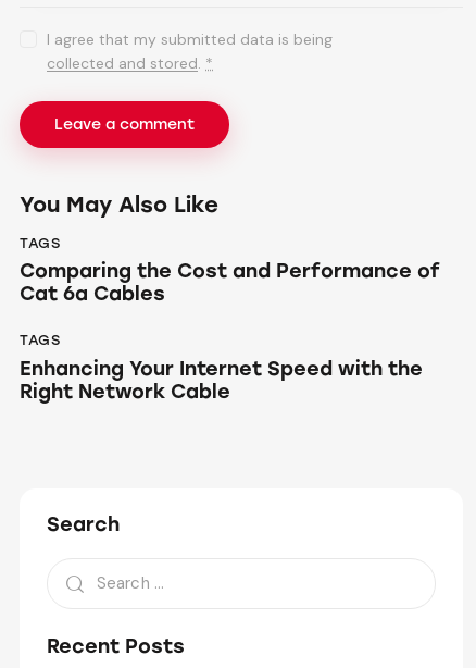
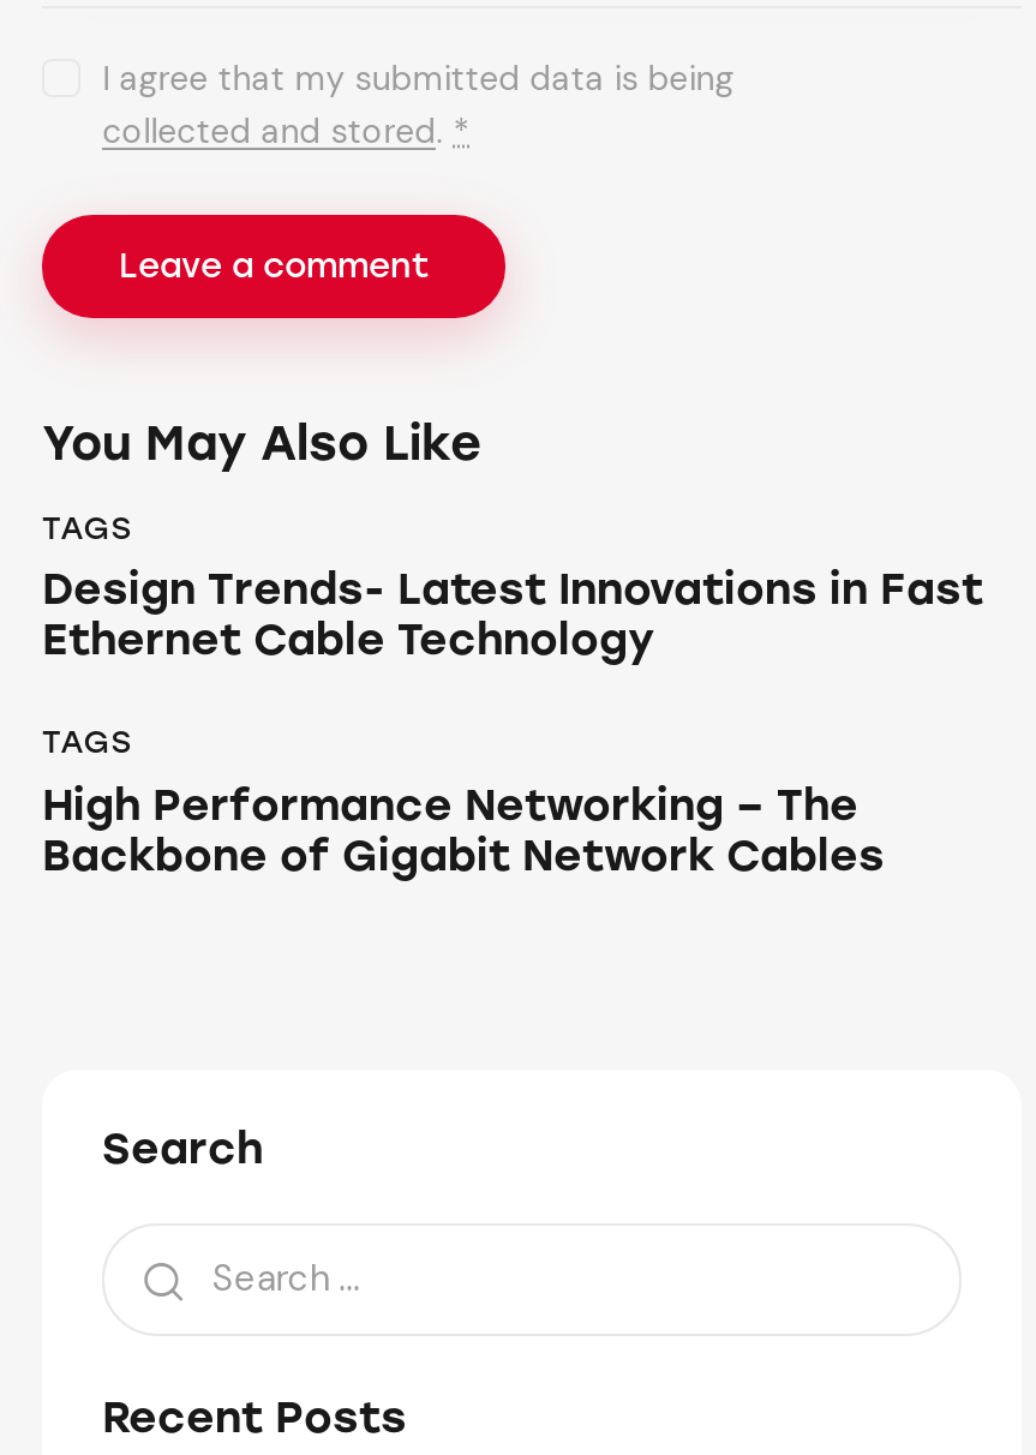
- Comparing the Cost and Performance of
- Cat 6a Cables
+ Design Trends- Latest Innovations in Fast
+ Ethernet Cable Technology

- Enhancing Your Internet Speed with the
- Right Network Cable
+ High Performance Networking – The
+ Backbone of Gigabit Network Cables
